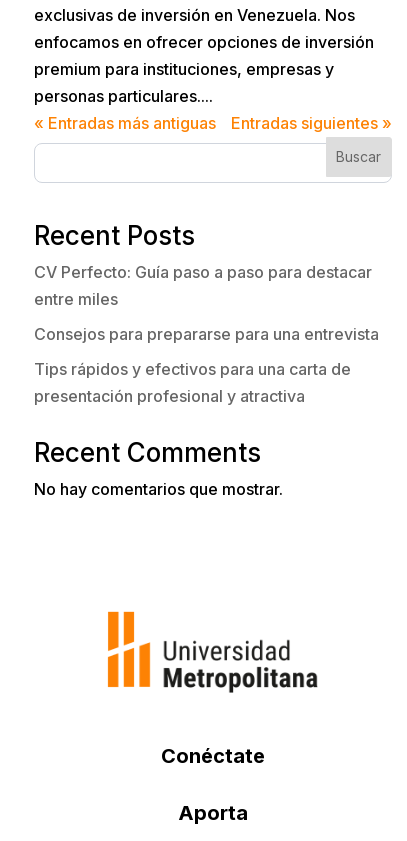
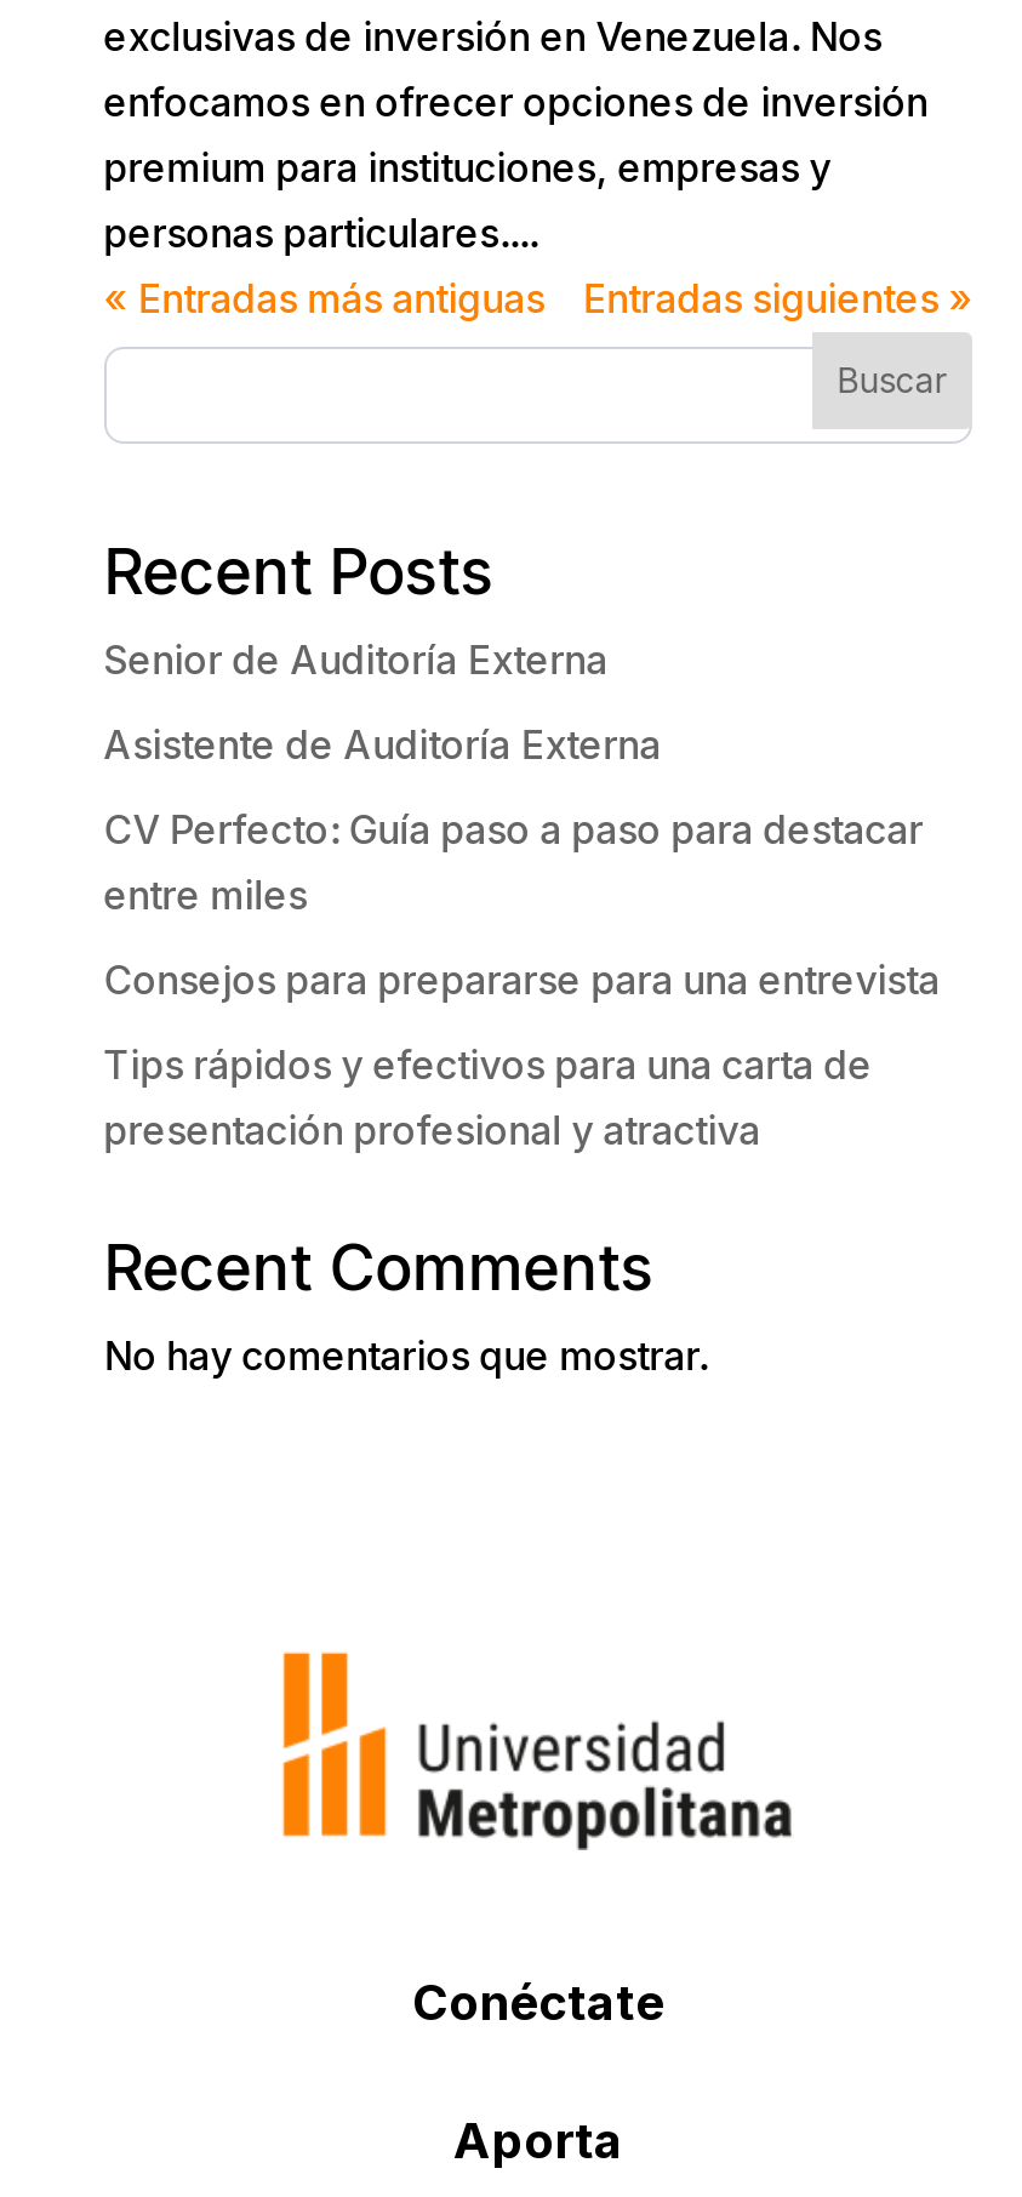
+ Senior de Auditoría Externa
+ Asistente de Auditoría Externa
